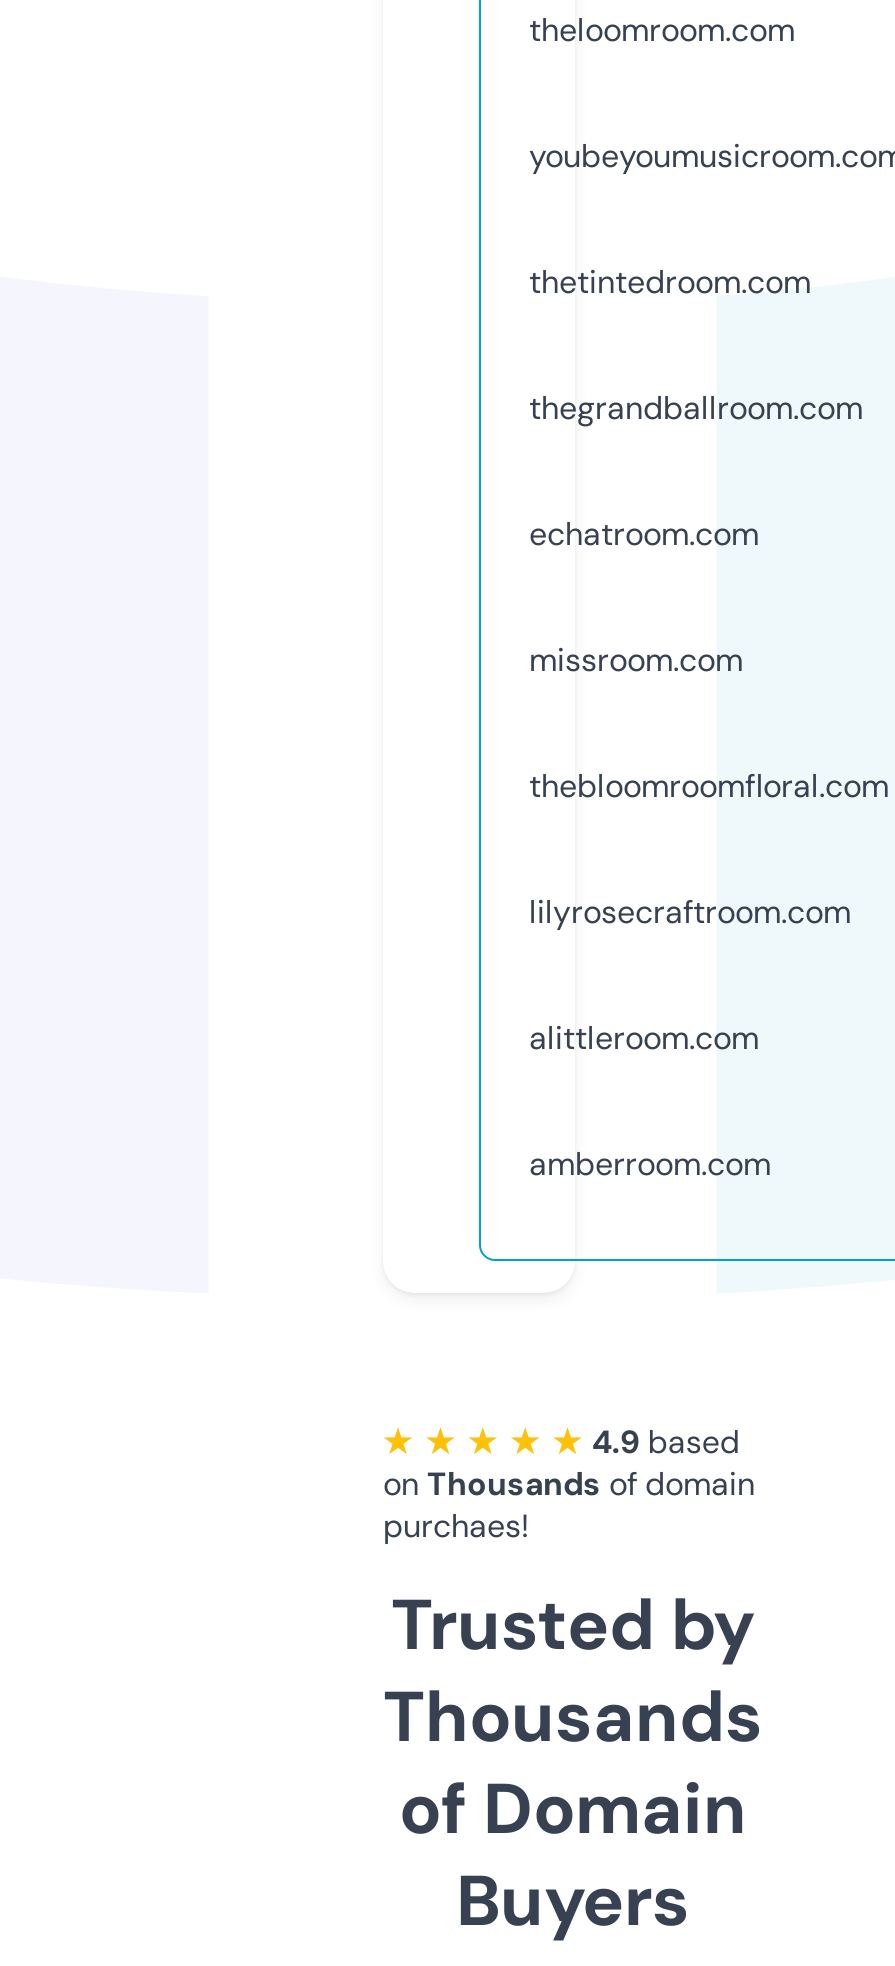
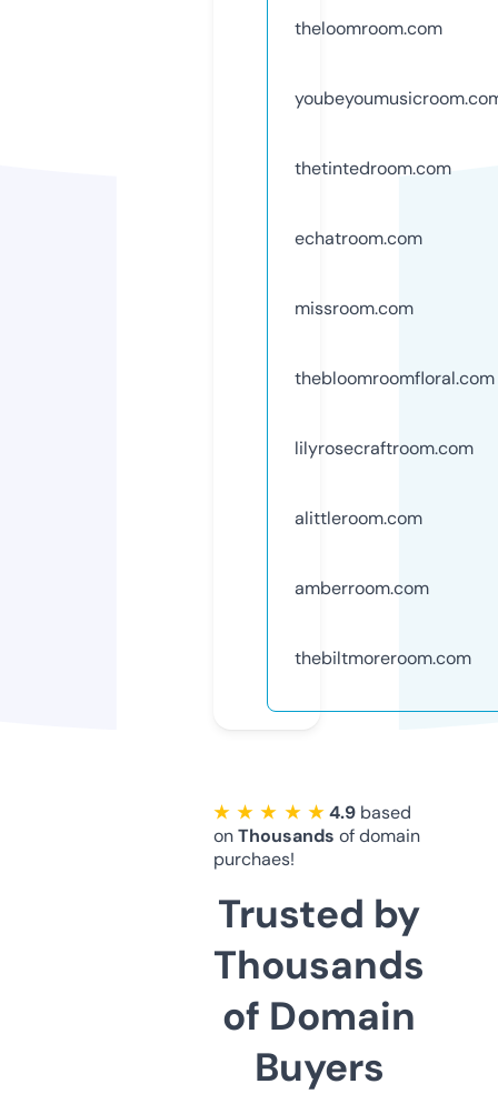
- thegrandballroom.com

moved up: echatroom.com | missroom.com | thebloomroomfloral.com | lilyrosecraftroom.com | alittleroom.com | amberroom.com

+ thebiltmoreroom.com
